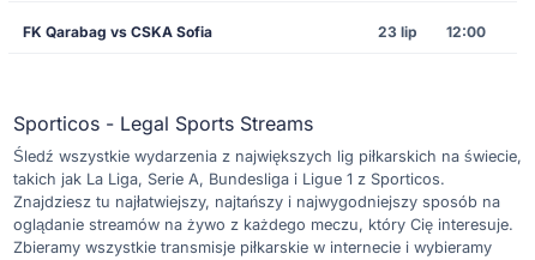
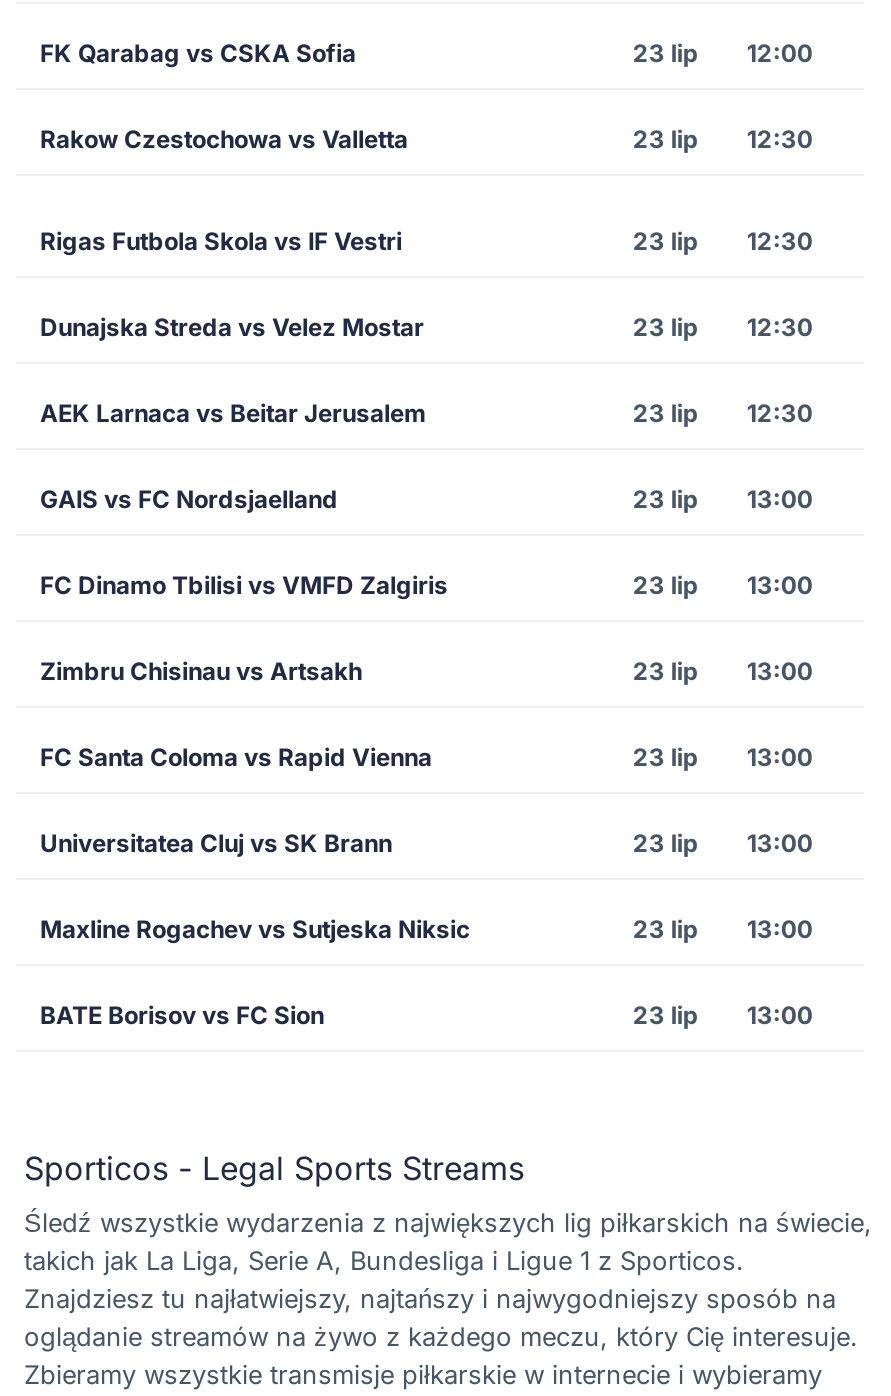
+ Rakow Czestochowa vs Valletta
+ 23 lip
+ 12:30
+ Rigas Futbola Skola vs IF Vestri
+ 23 lip
+ 12:30
+ Dunajska Streda vs Velez Mostar
+ 23 lip
+ 12:30
+ AEK Larnaca vs Beitar Jerusalem
+ 23 lip
+ 12:30
+ GAIS vs FC Nordsjaelland
+ 23 lip
+ 13:00
+ FC Dinamo Tbilisi vs VMFD Zalgiris
+ 23 lip
+ 13:00
+ Zimbru Chisinau vs Artsakh
+ 23 lip
+ 13:00
+ FC Santa Coloma vs Rapid Vienna
+ 23 lip
+ 13:00
+ Universitatea Cluj vs SK Brann
+ 23 lip
+ 13:00
+ Maxline Rogachev vs Sutjeska Niksic
+ 23 lip
+ 13:00
+ BATE Borisov vs FC Sion
+ 23 lip
+ 13:00
